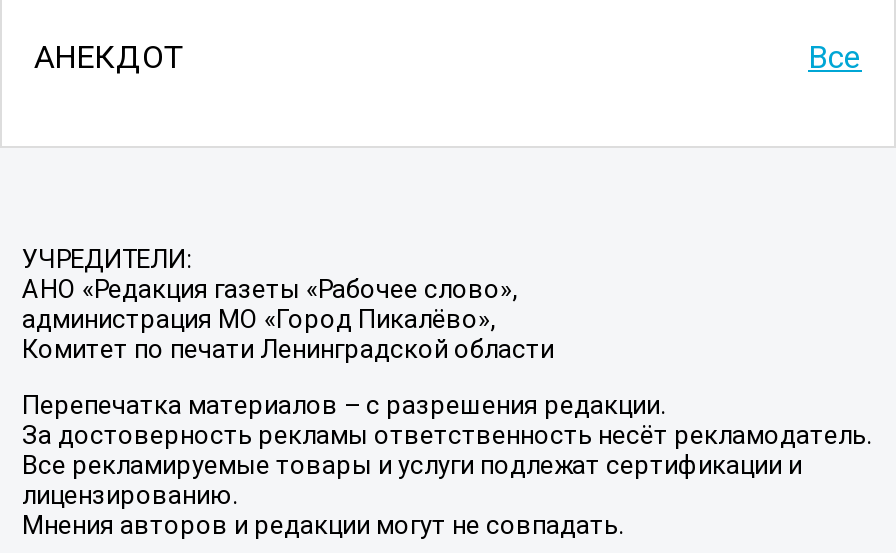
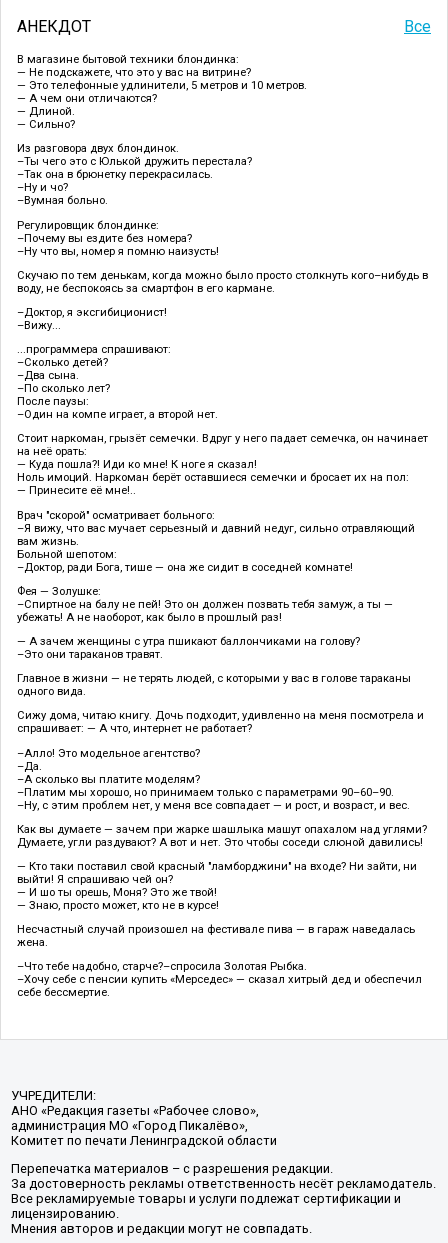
+ В магазине бытовой техники блондинка:
+ — Не подскажете, что это у вас на витрине?
+ — Это телефонные удлинители, 5 метров и 10 метров.
+ — А чем они отличаются?
+ — Длиной.
+ — Сильно?
+ Из разговора двух блондинок.
+ –Ты чего это с Юлькой дружить перестала?
+ –Так она в брюнетку перекрасилась.
+ –Ну и чо?
+ –Вумная больно.
+ Регулировщик блондинке:
+ –Почему вы ездите без номера?
+ –Ну что вы, номер я помню наизусть!
+ Скучаю по тем денькам, когда можно было просто столкнуть кого–нибудь в
+ воду, не беспокоясь за смартфон в его кармане.
+ –Доктор, я эксгибиционист!
+ –Вижу...
+ ...программера спрашивают:
+ –Сколько детей?
+ –Два сына.
+ –По сколько лет?
+ После паузы:
+ –Один на компе играет, а второй нет.
+ Стоит наркоман, грызёт семечки. Вдруг у него падает семечка, он начинает
+ на неё орать:
+ — Куда пошла?! Иди ко мне! К ноге я сказал!
+ Ноль имоций. Наркоман берёт оставшиеся семечки и бросает их на пол:
+ — Принесите её мне!..
+ Врач "скорой" осматривает больного:
+ –Я вижу, что вас мучает серьезный и давний недуг, сильно отравляющий
+ вам жизнь.
+ Больной шепотом:
+ –Доктор, ради Бога, тише — она же сидит в соседней комнате!
+ Фея — Золушке:
+ –Спиртное на балу не пей! Это он должен позвать тебя замуж, а ты —
+ убежать! А не наоборот, как было в прошлый раз!
+ — А зачем женщины с утра пшикают баллончиками на голову?
+ –Это они тараканов травят.
+ Главное в жизни — не терять людей, с которыми у вас в голове тараканы
+ одного вида.
+ Сижу дома, читаю книгу. Дочь подходит, удивленно на меня посмотрела и
+ спрашивает: — А что, интернет не работает?
+ –Алло! Это модельное агентство?
+ –Да.
+ –А сколько вы платите моделям?
+ –Платим мы хорошо, но принимаем только с параметрами 90–60–90.
+ –Ну, с этим проблем нет, у меня все совпадает — и рост, и возраст, и вес.
+ Как вы думаете — зачем при жарке шашлыка машут опахалом над углями?
+ Думаете, угли раздувают? А вот и нет. Это чтобы соседи слюной давились!
+ — Кто таки поставил свой красный "ламборджини" на входе? Ни зайти, ни
+ выйти! Я спрашиваю чей он?
+ — И шо ты орешь, Моня? Это же твой!
+ — Знаю, просто может, кто не в курсе!
+ Несчастный случай произошел на фестивале пива — в гараж наведалась
+ жена.
+ –Что тебе надобно, старче?–спросила Золотая Рыбка.
+ –Хочу себе с пенсии купить «Мерседес» — сказал хитрый дед и обеспечил
+ себе бессмертие.
